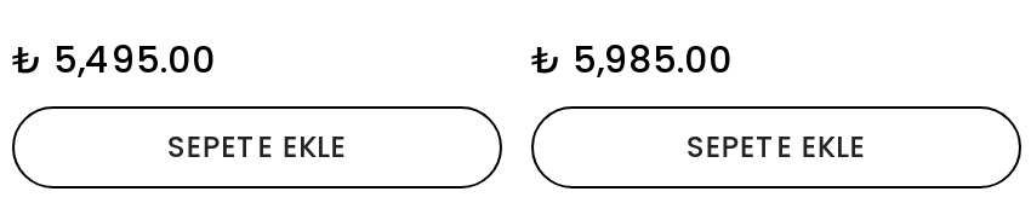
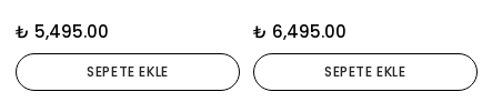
- ₺ 5,985.00
+ ₺ 6,495.00
